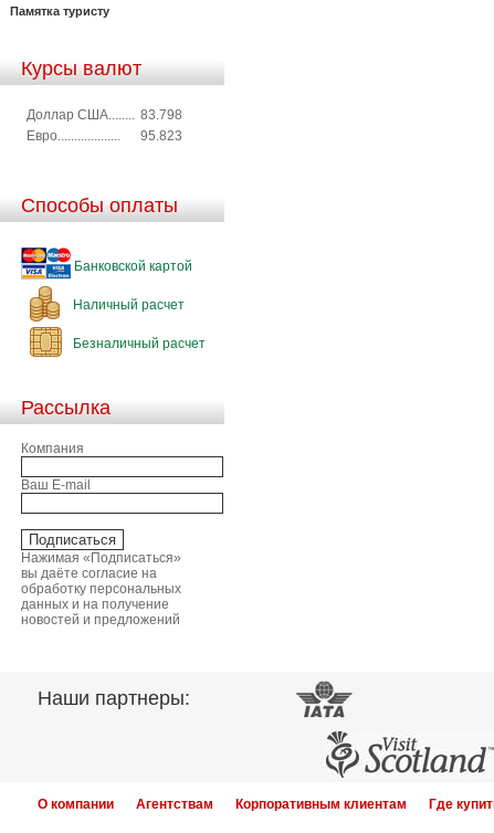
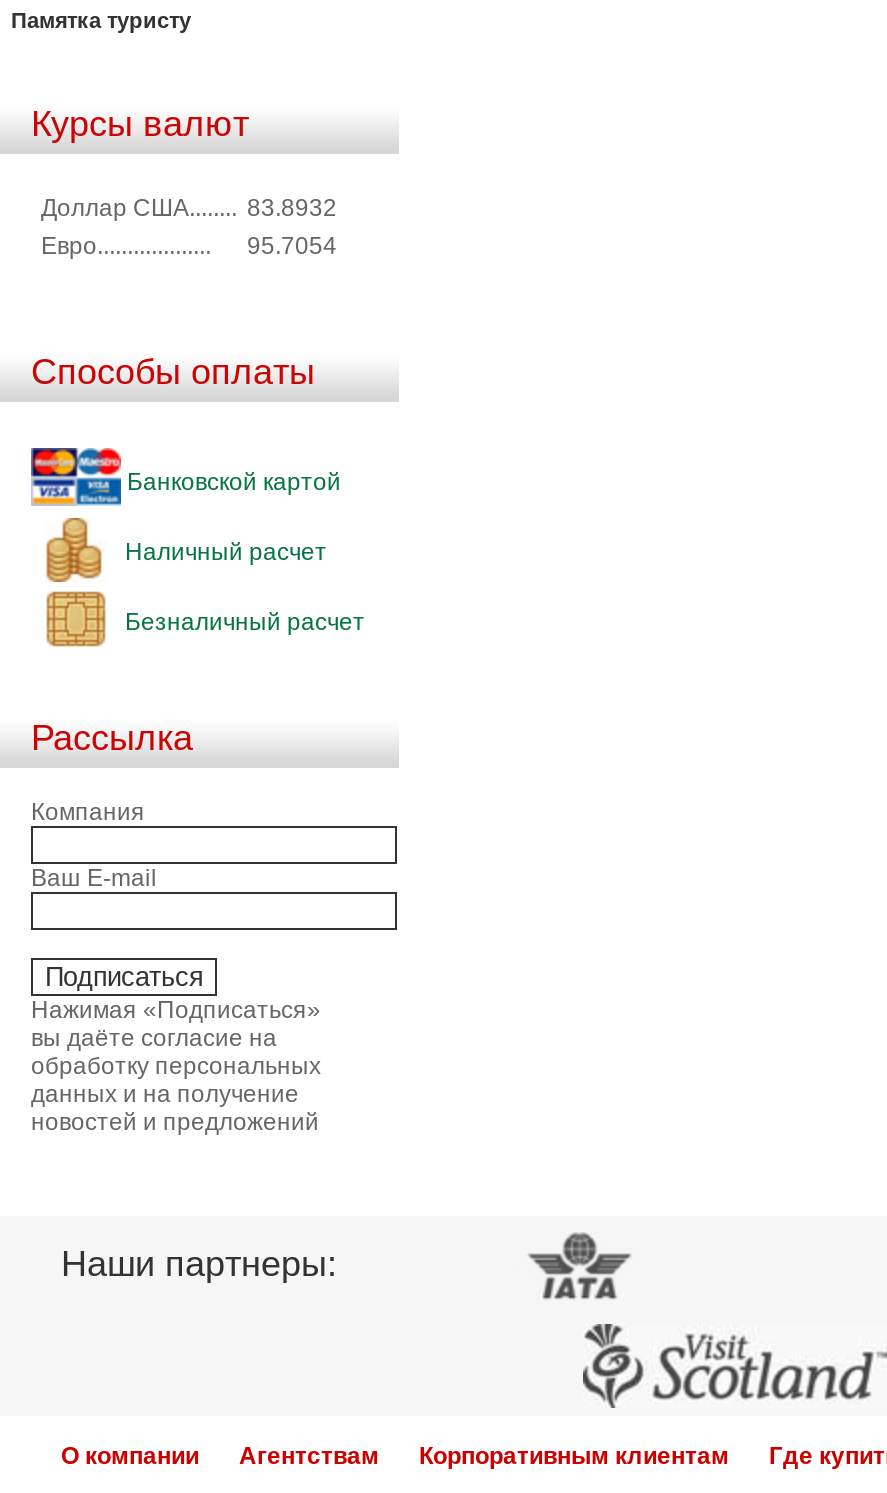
- Доллар США........ 83.798
+ Доллар США........ 83.8932

- Евро................... 95.823
+ Евро................... 95.7054
